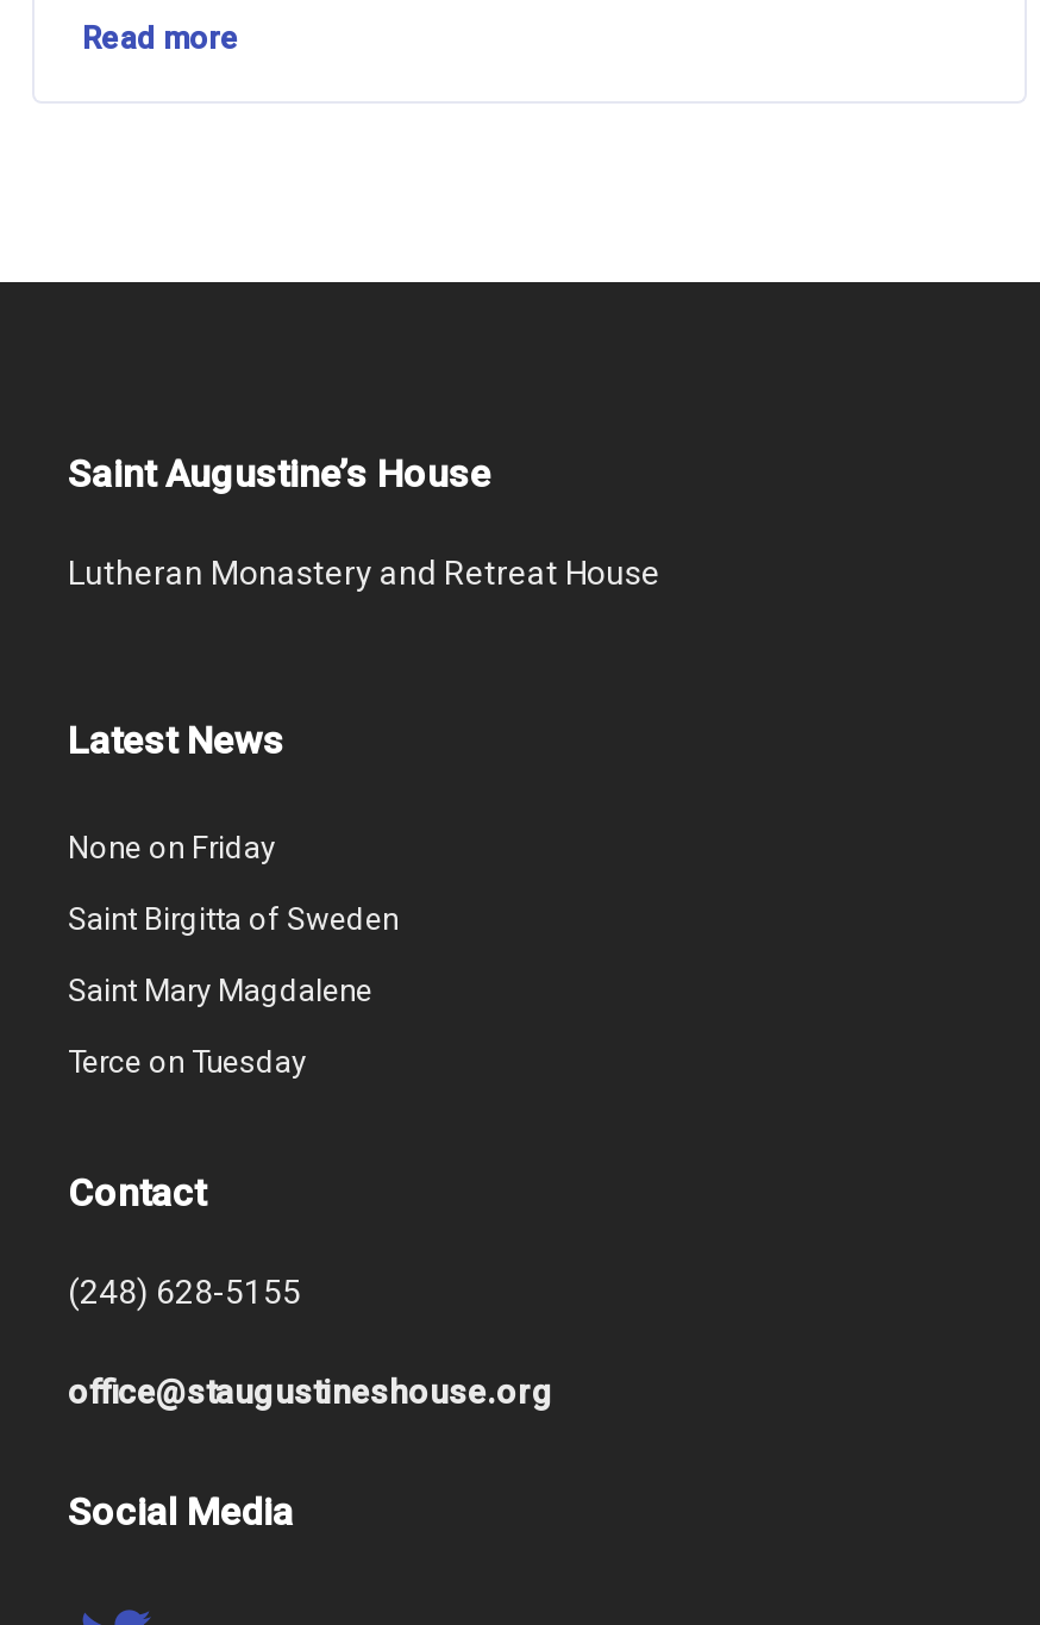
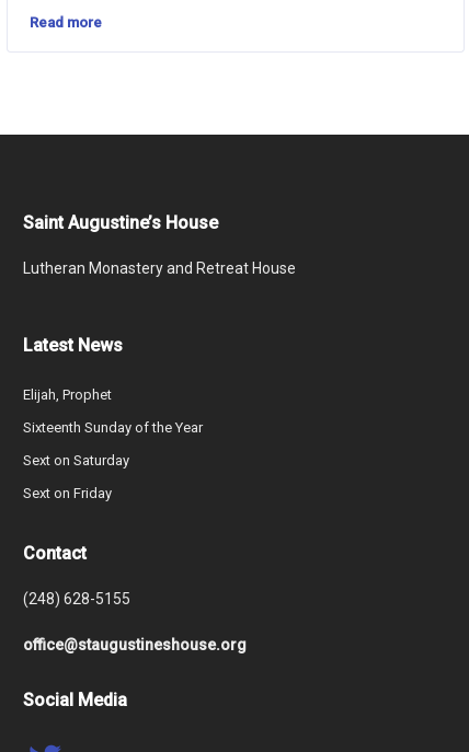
- None on Friday
+ Elijah, Prophet

- Saint Birgitta of Sweden
+ Sixteenth Sunday of the Year

- Saint Mary Magdalene
+ Sext on Saturday

- Terce on Tuesday
+ Sext on Friday
